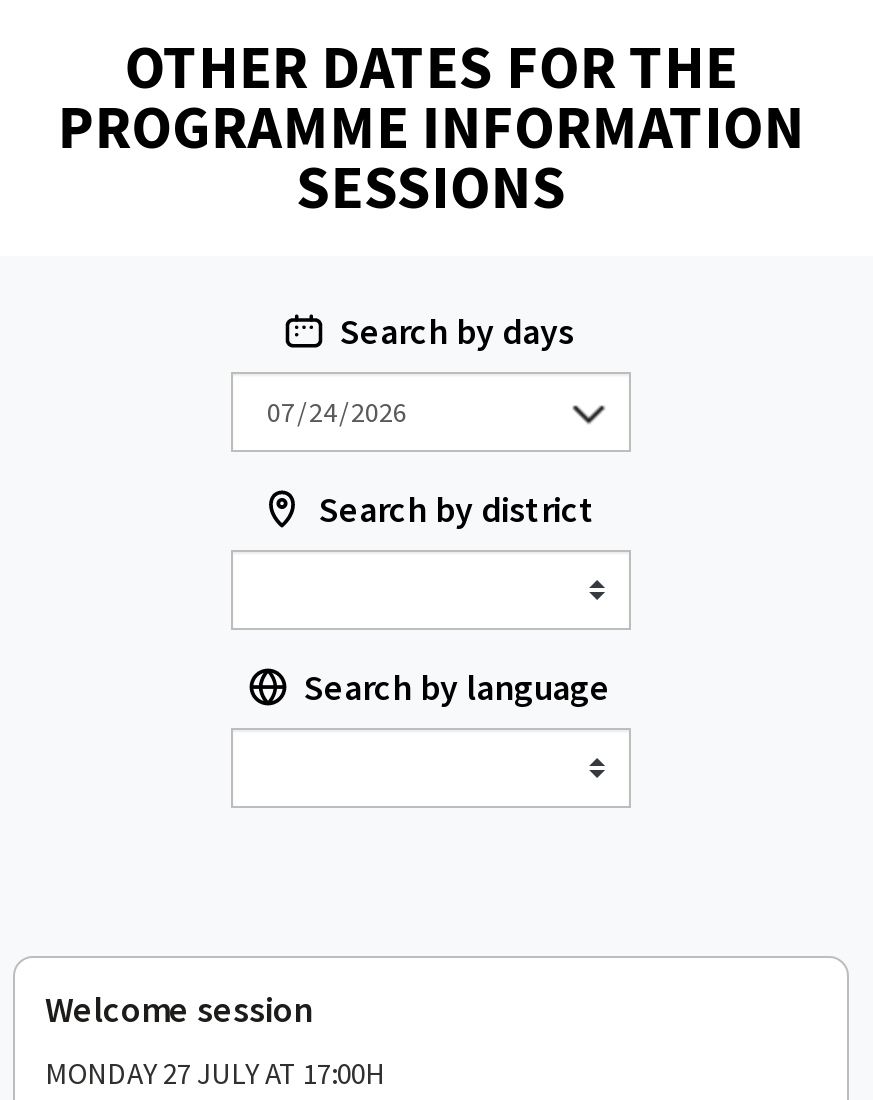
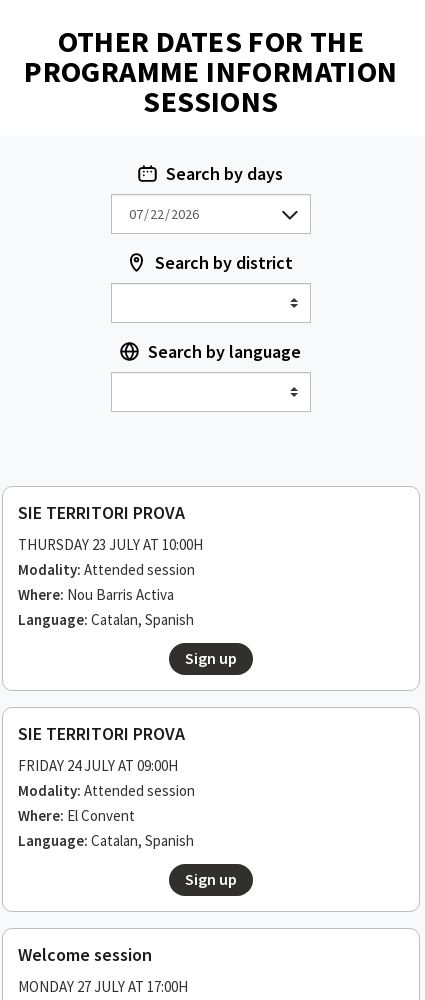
+ SIE TERRITORI PROVA
+ THURSDAY 23 JULY AT 10:00H
+ Modality: Attended session
+ Where: Nou Barris Activa
+ Language: Catalan, Spanish
+ Sign up
+ SIE TERRITORI PROVA
+ FRIDAY 24 JULY AT 09:00H
+ Modality: Attended session
+ Where: El Convent
+ Language: Catalan, Spanish
+ Sign up
